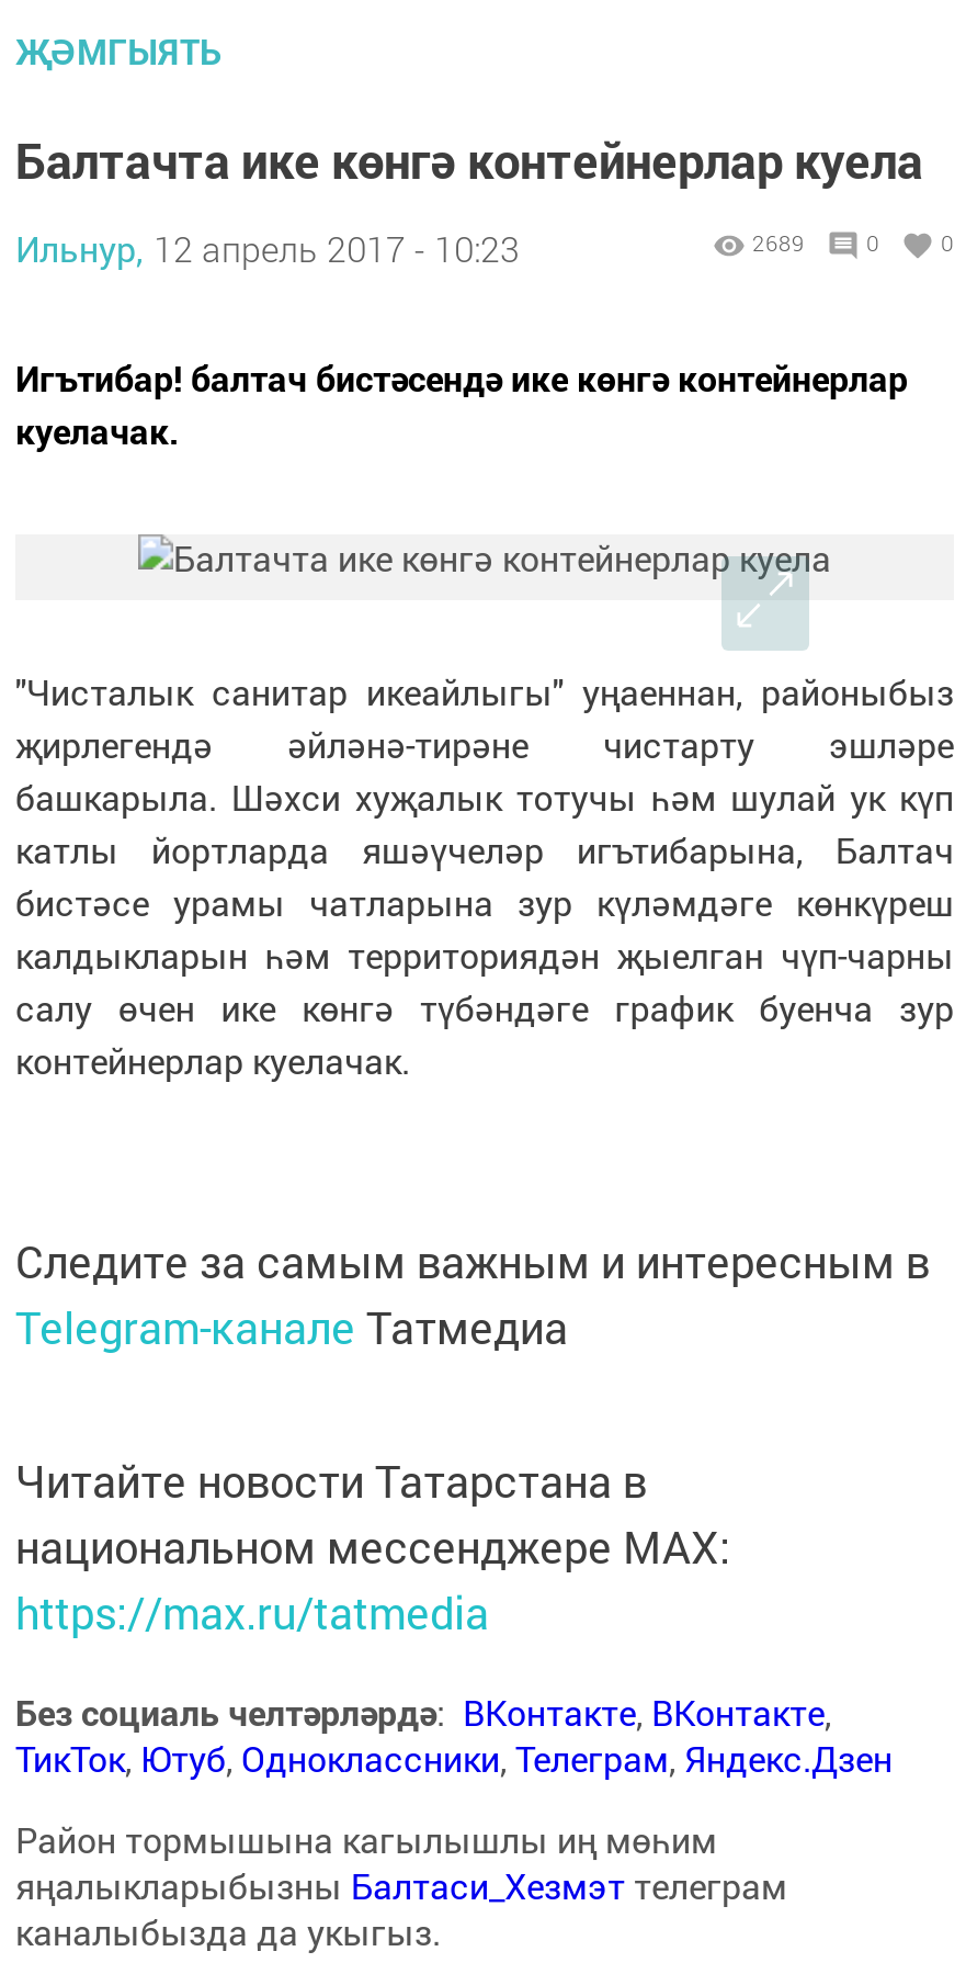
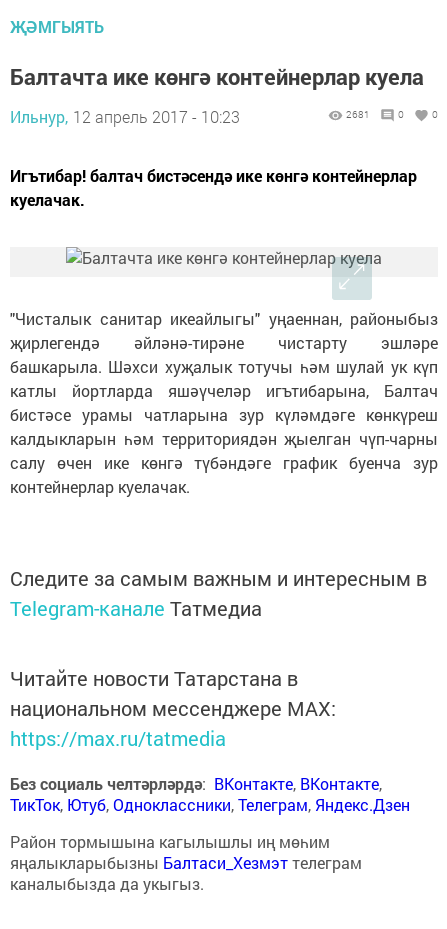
- 2689
+ 2681
